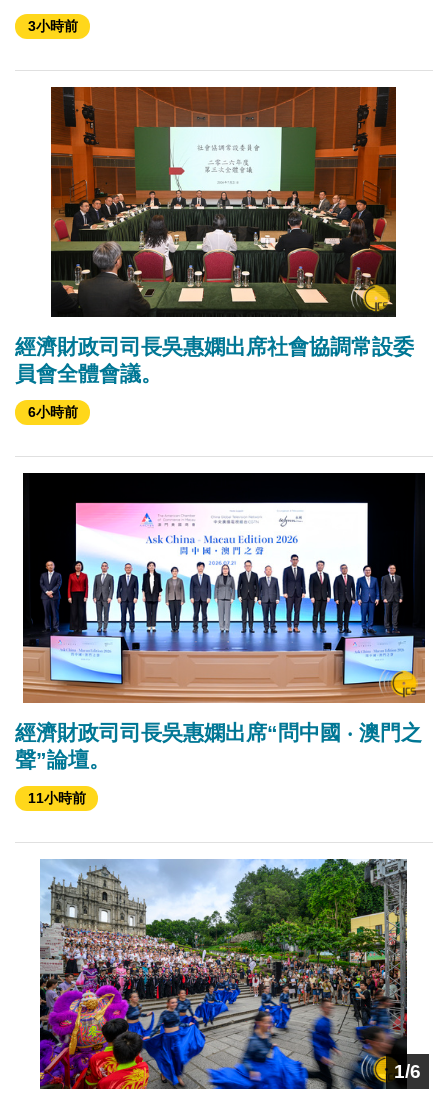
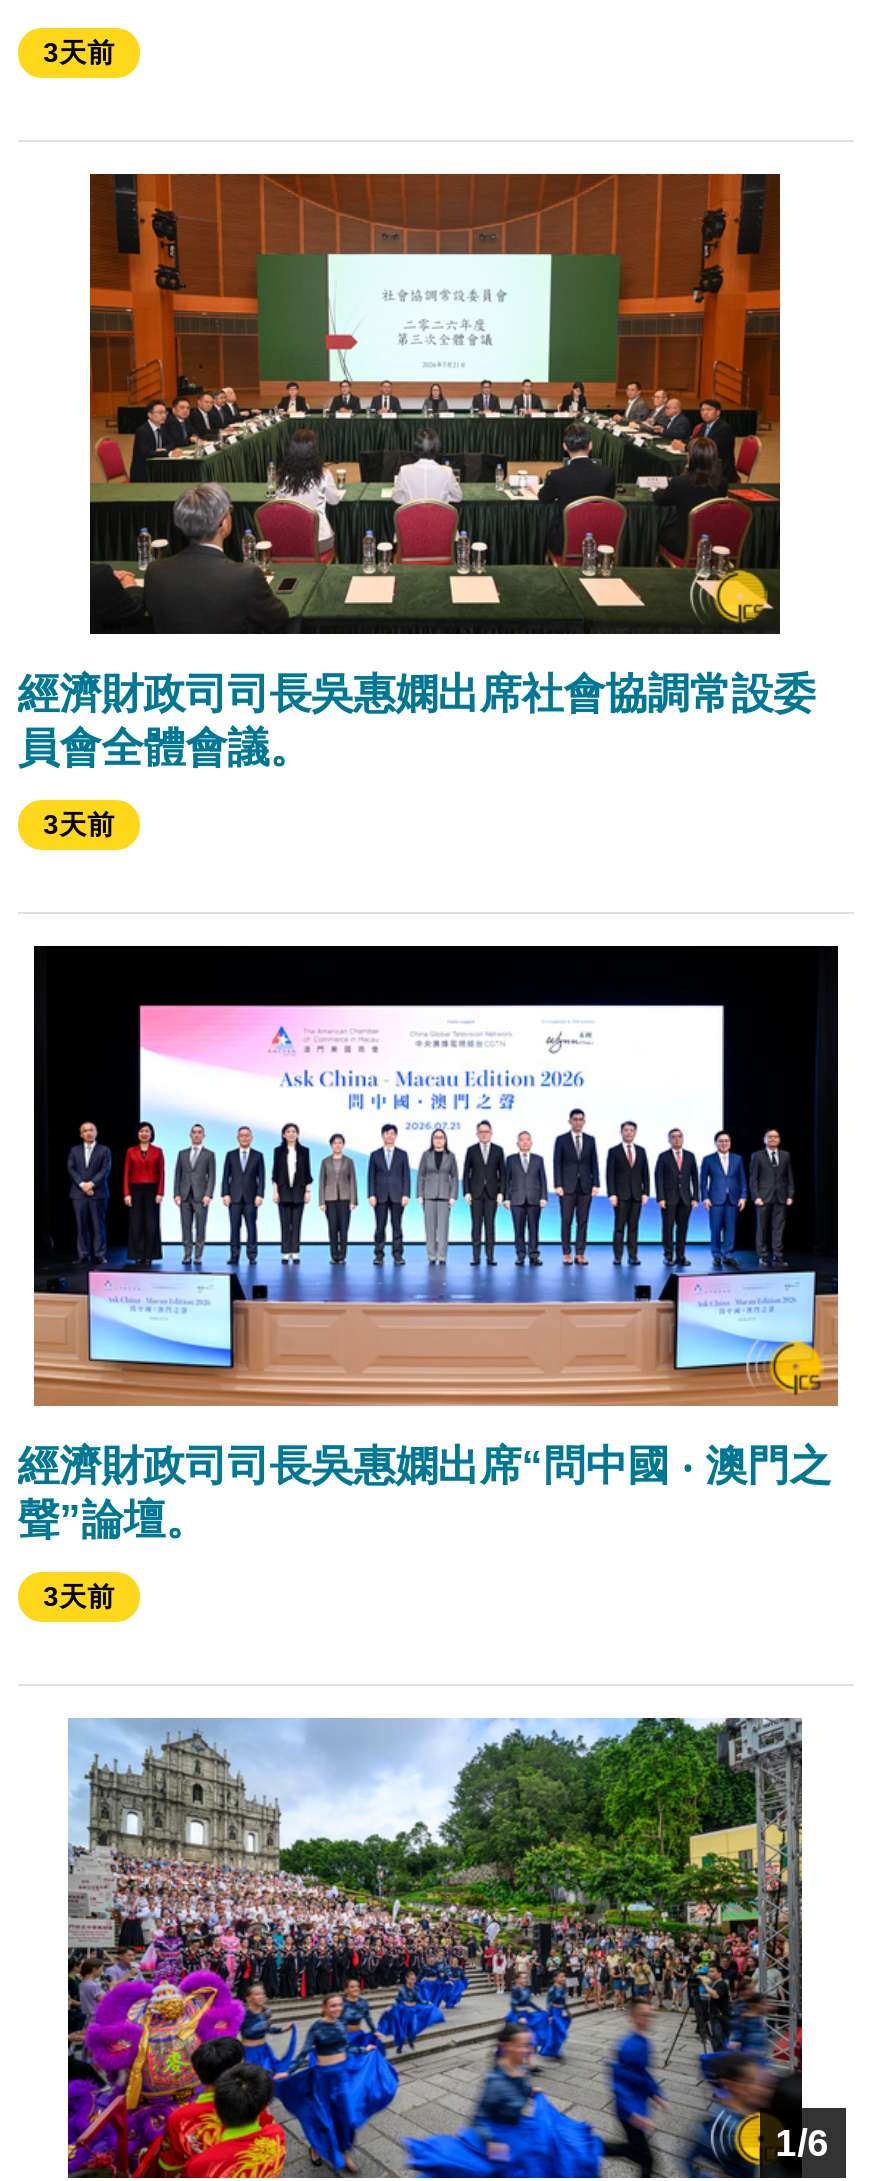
- 3小時前
+ 3天前

- 6小時前
+ 3天前

- 11小時前
+ 3天前
